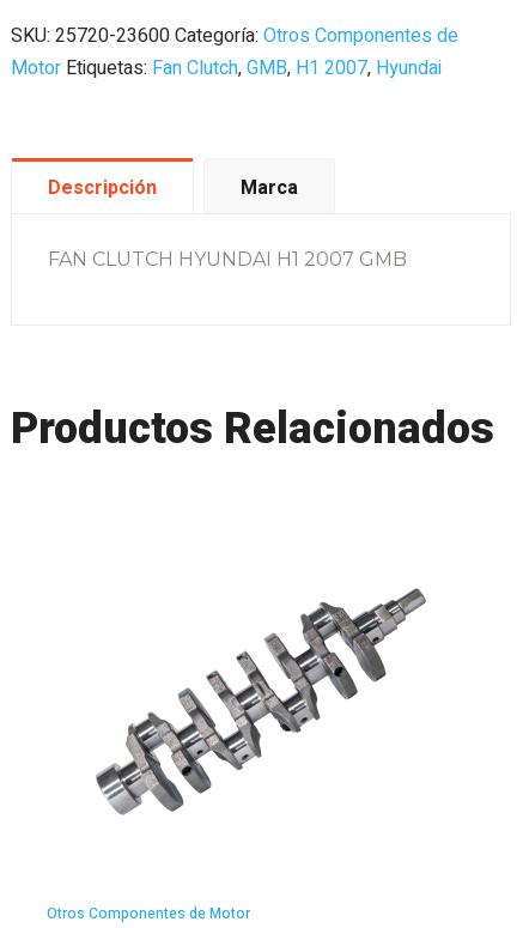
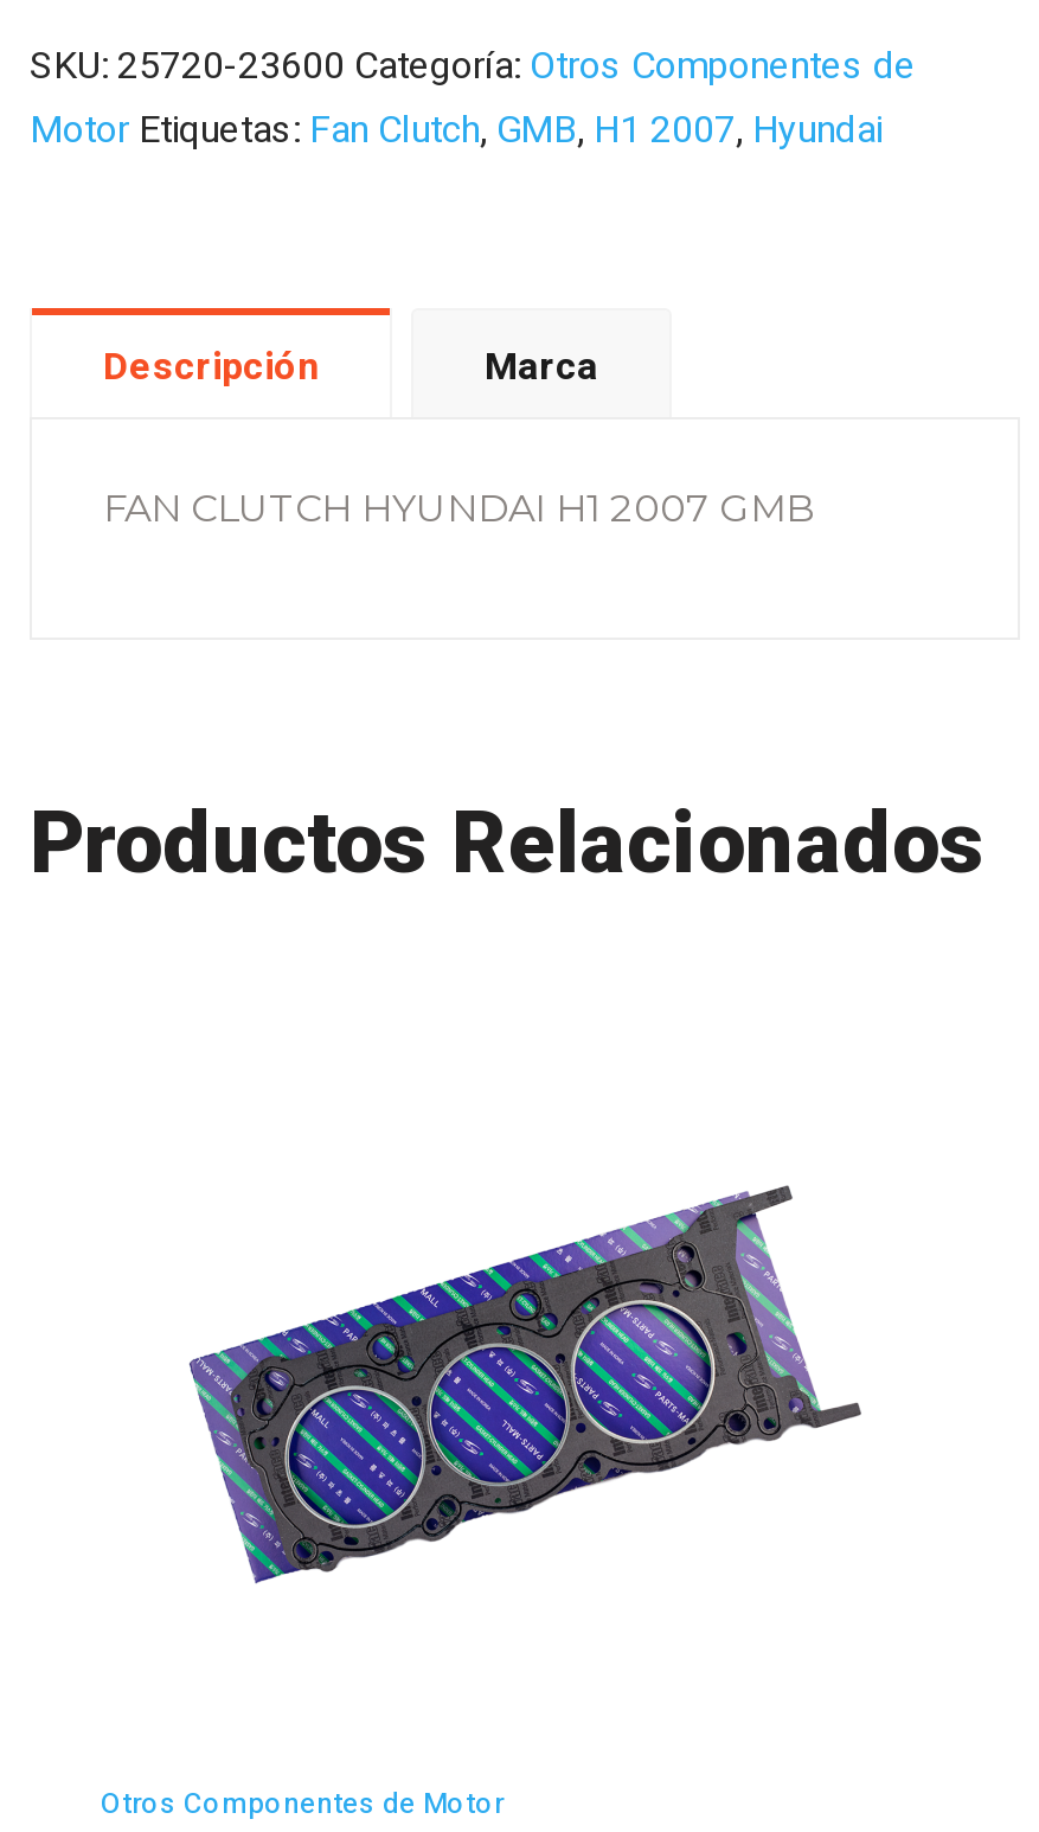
- [image]
+ [image]
